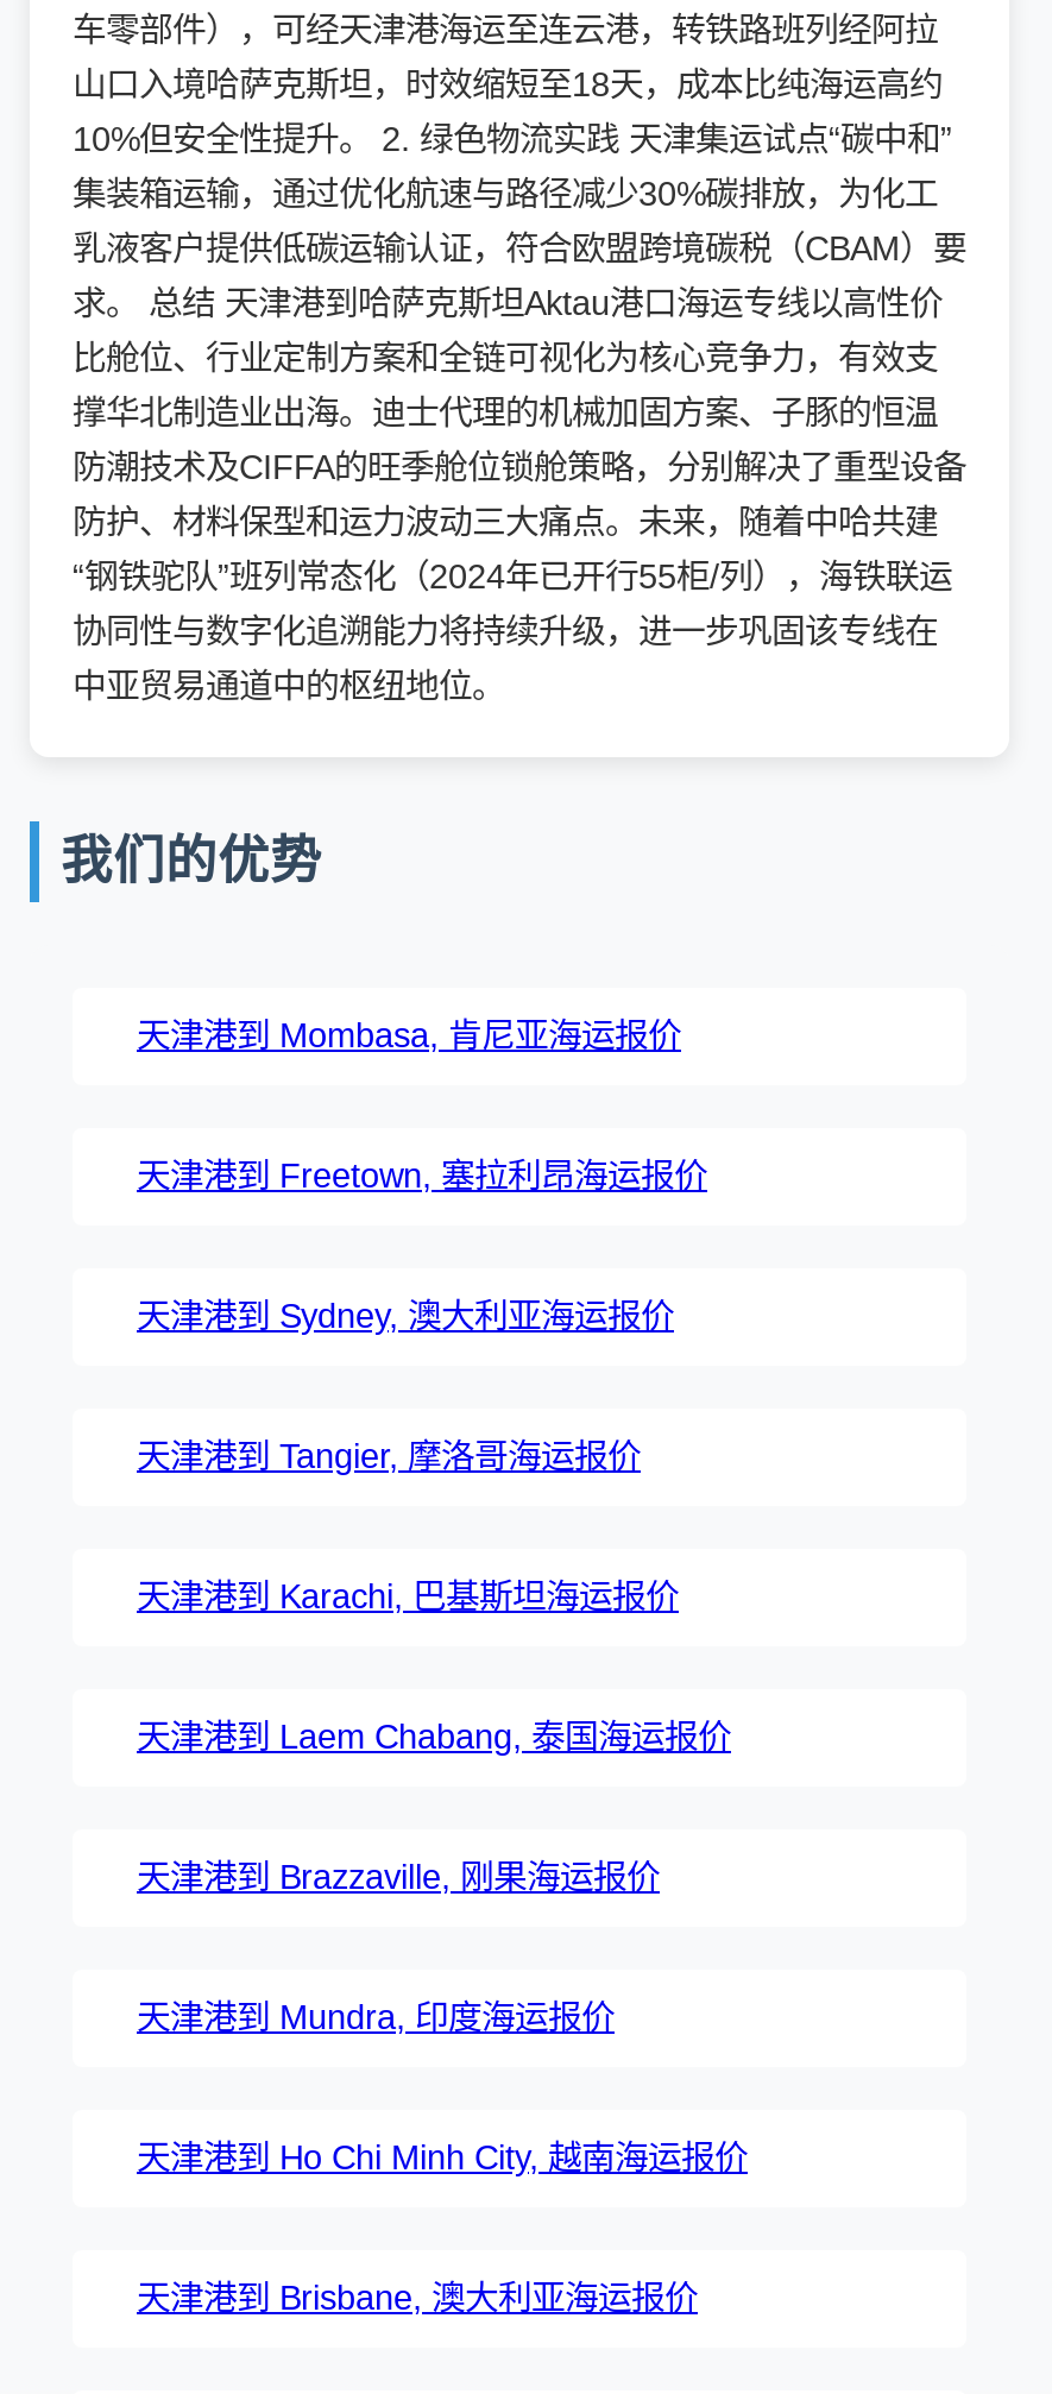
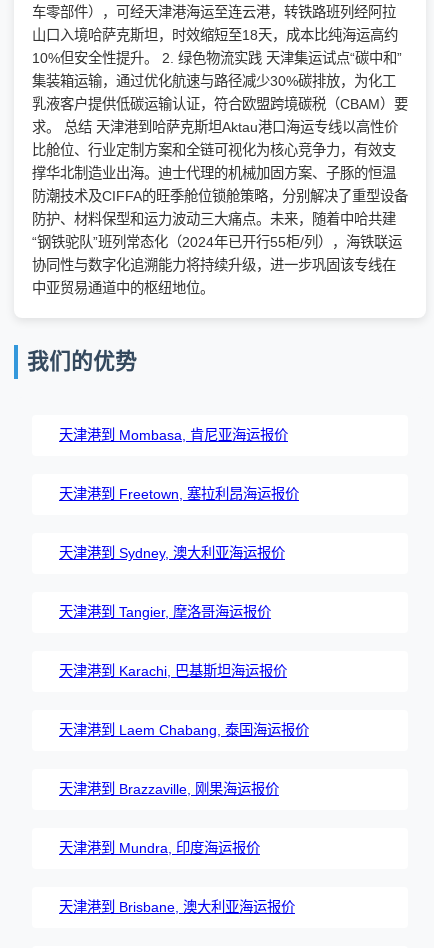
- 天津港到 Ho Chi Minh City, 越南海运报价
